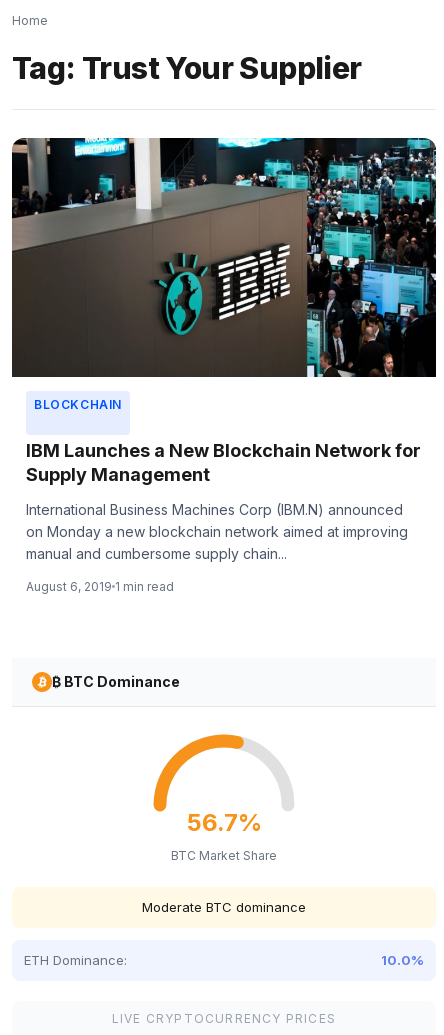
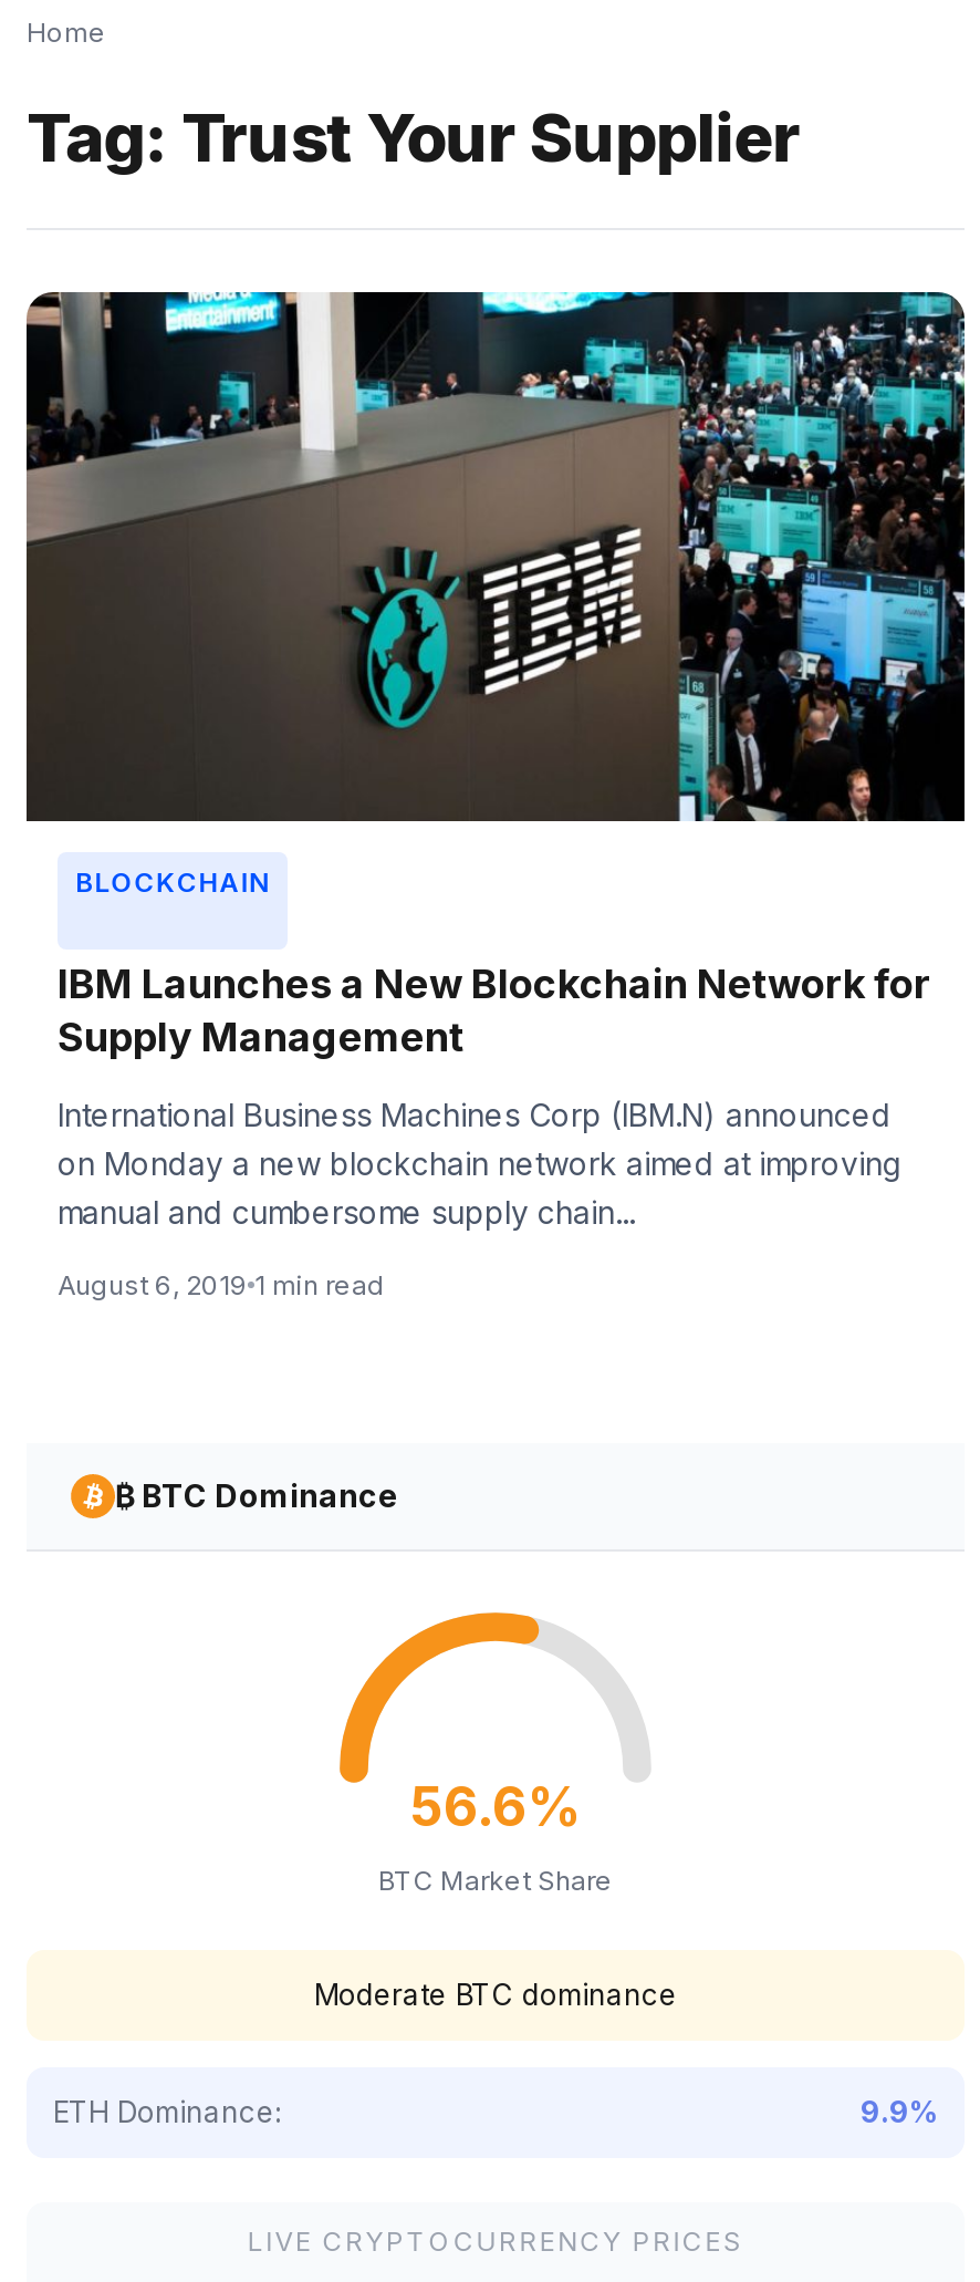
- 56.7%
+ 56.6%

- 10.0%
+ 9.9%
